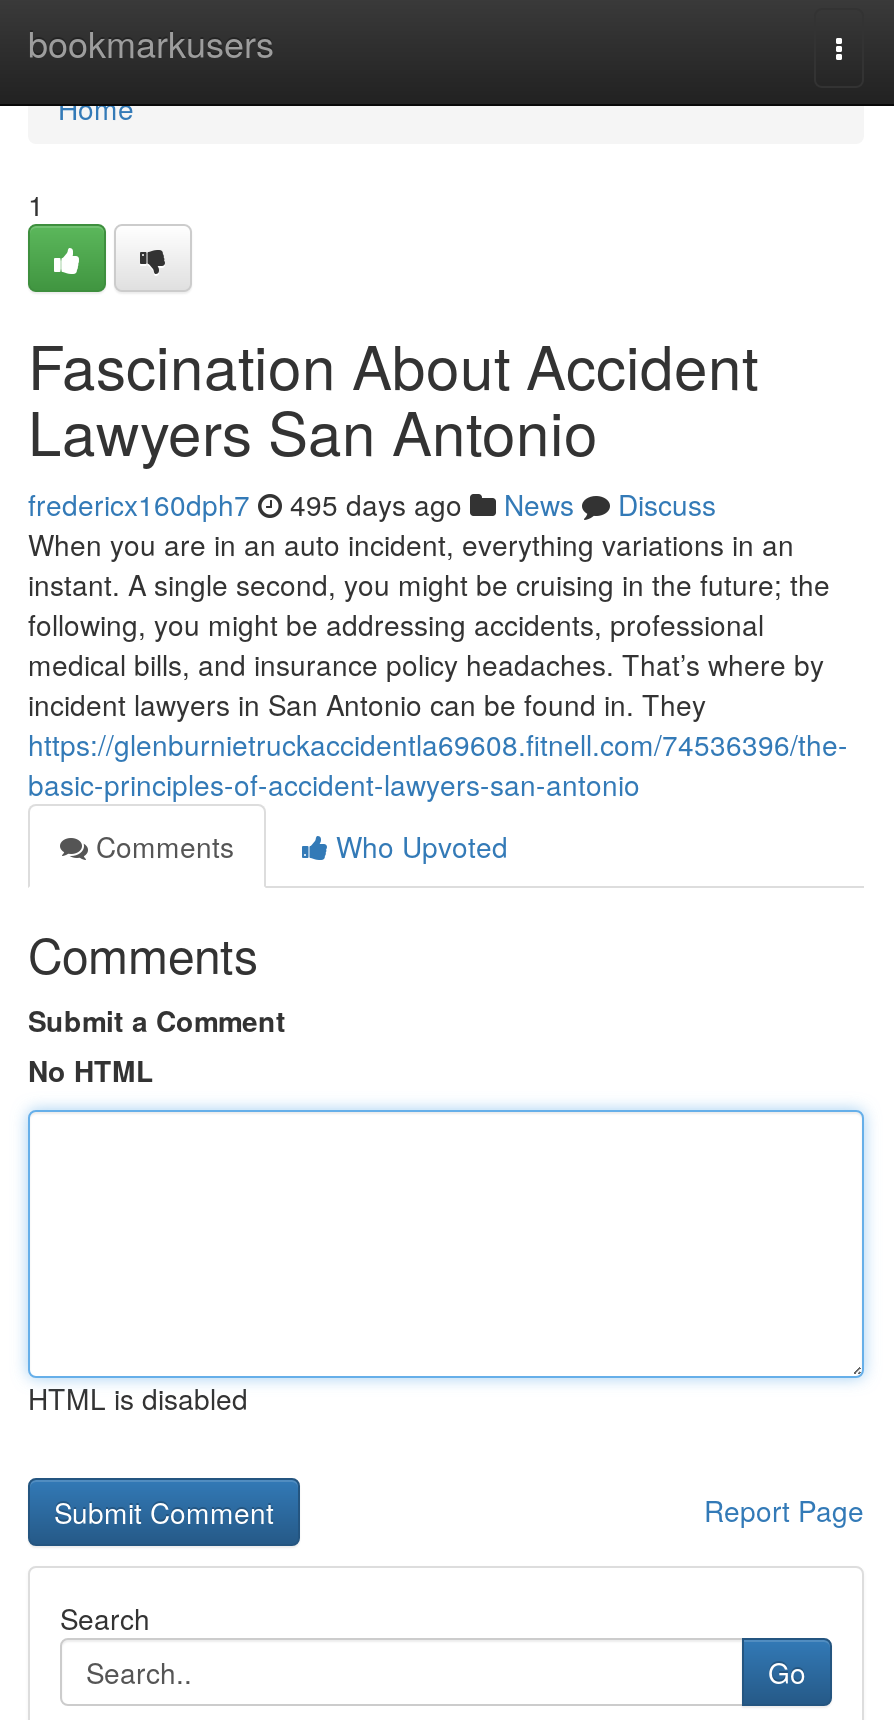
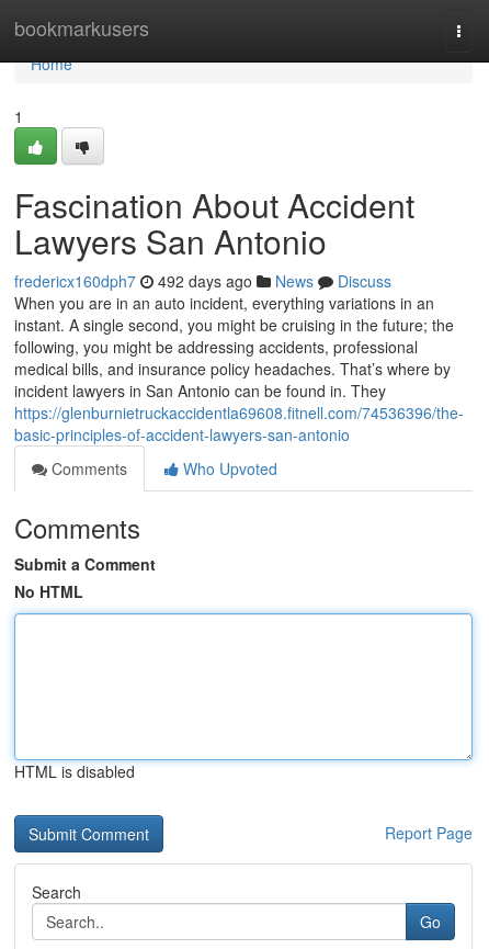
- fredericx160dph7 495 days ago News Discuss
+ fredericx160dph7 492 days ago News Discuss
